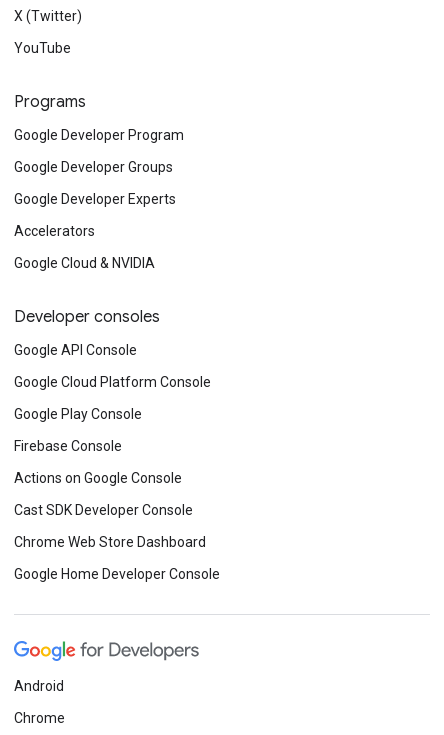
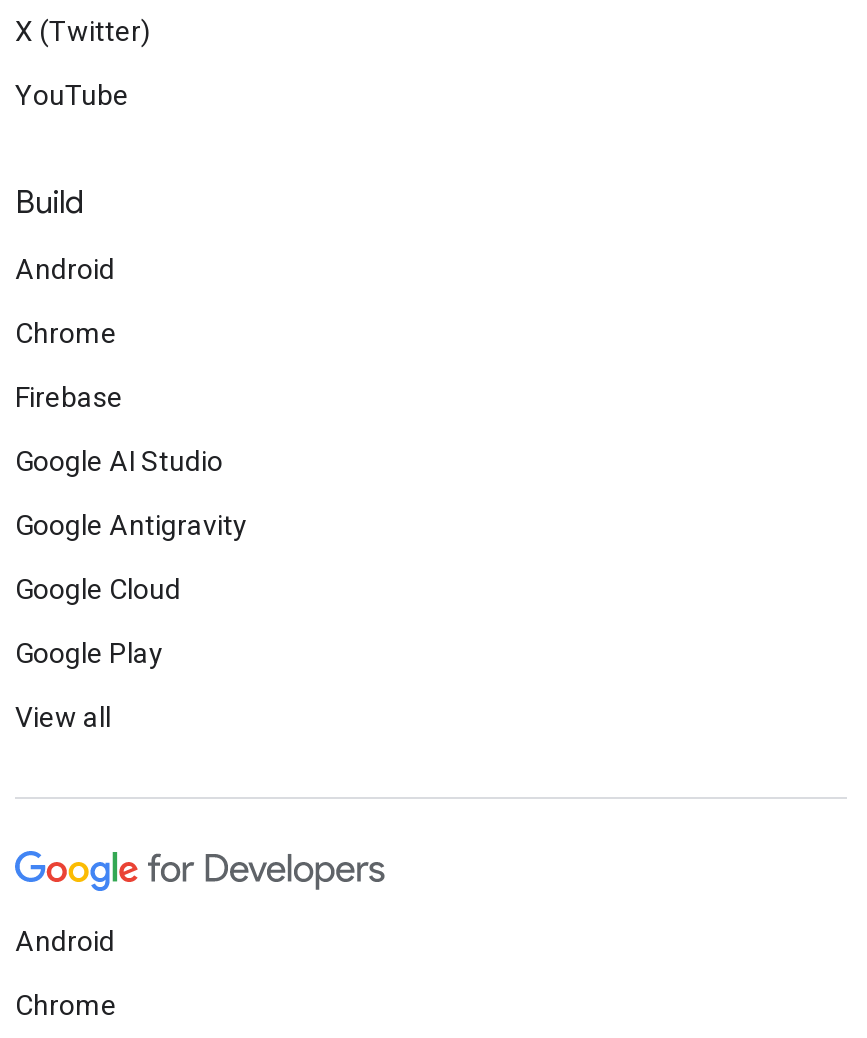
- Programs
- Google Developer Program
- Google Developer Groups
- Google Developer Experts
- Accelerators
- Google Cloud & NVIDIA
- Developer consoles
- Google API Console
- Google Cloud Platform Console
- Google Play Console
- Firebase Console
- Actions on Google Console
- Cast SDK Developer Console
- Chrome Web Store Dashboard
- Google Home Developer Console
+ Build
+ Android
+ Chrome
+ Firebase
+ Google AI Studio
+ Google Antigravity
+ Google Cloud
+ Google Play
+ View all
